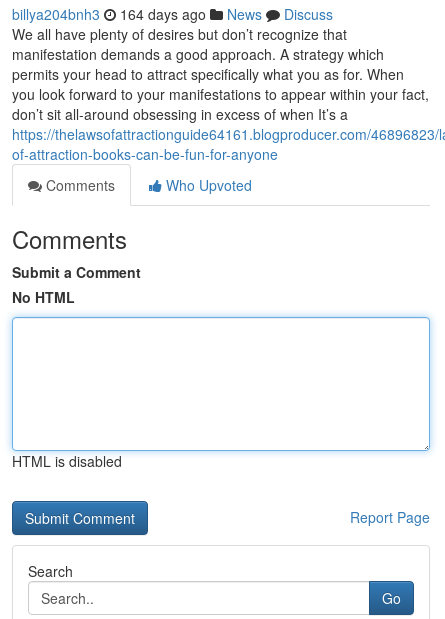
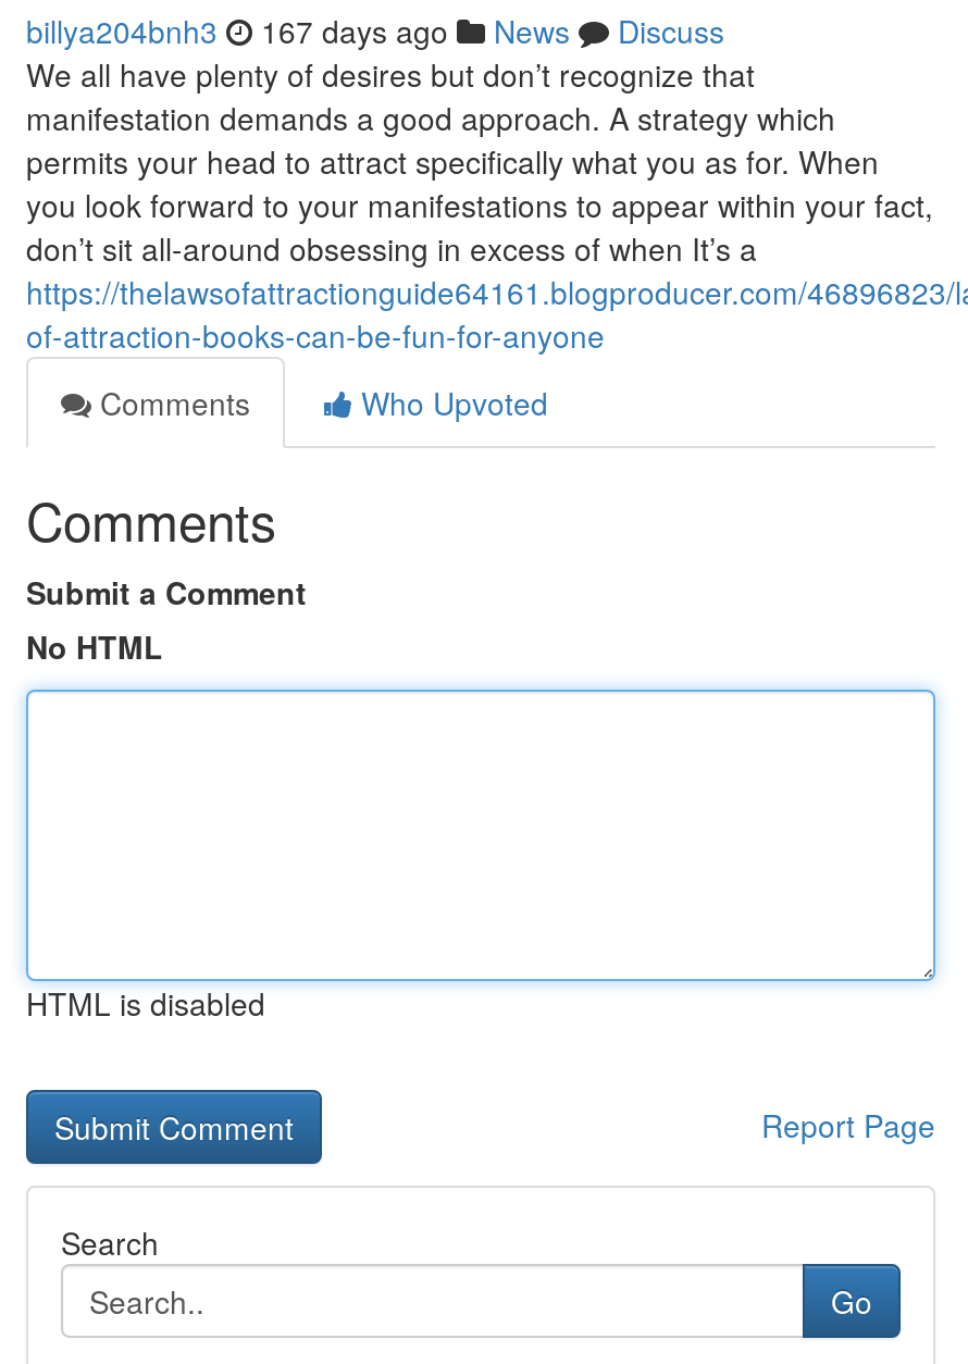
- billya204bnh3 164 days ago News Discuss
+ billya204bnh3 167 days ago News Discuss
